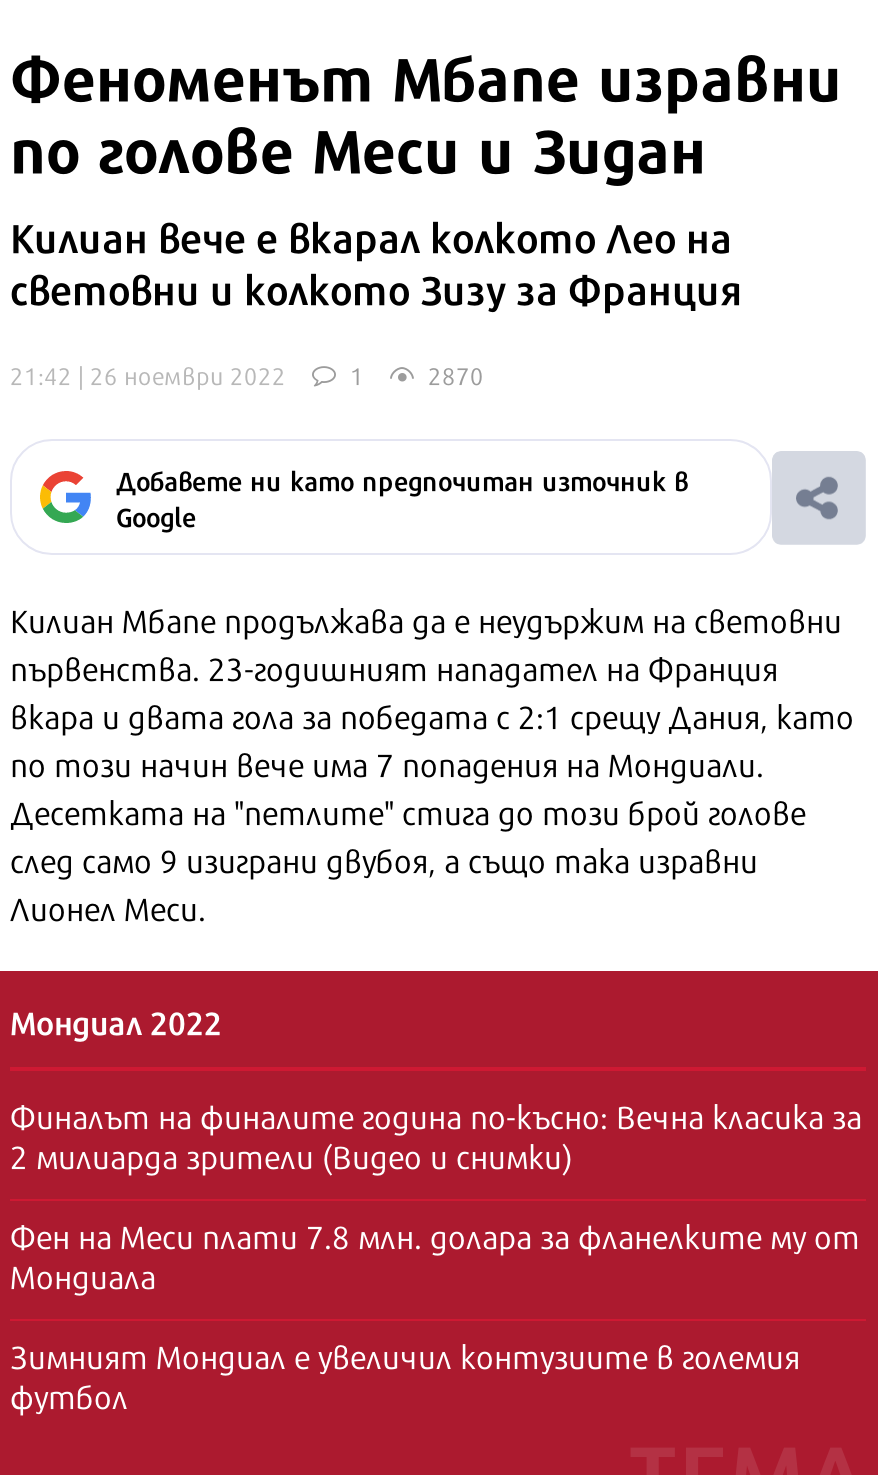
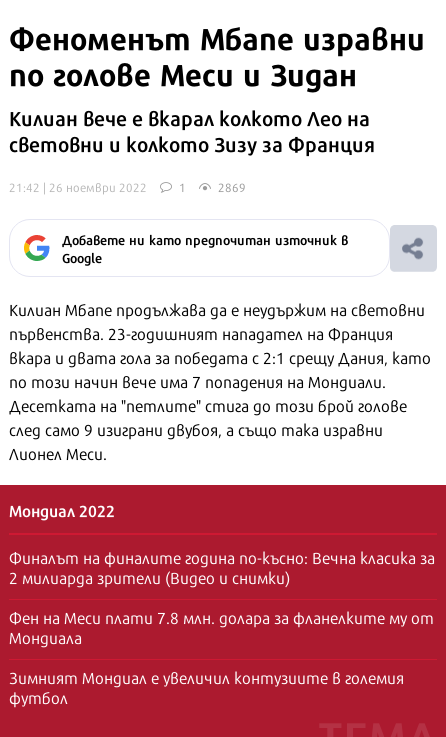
- 2870
+ 2869
